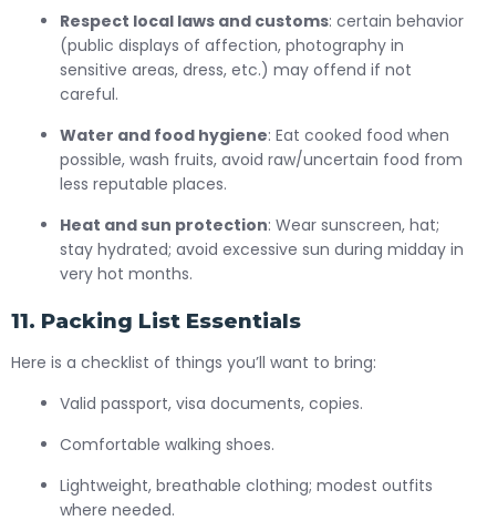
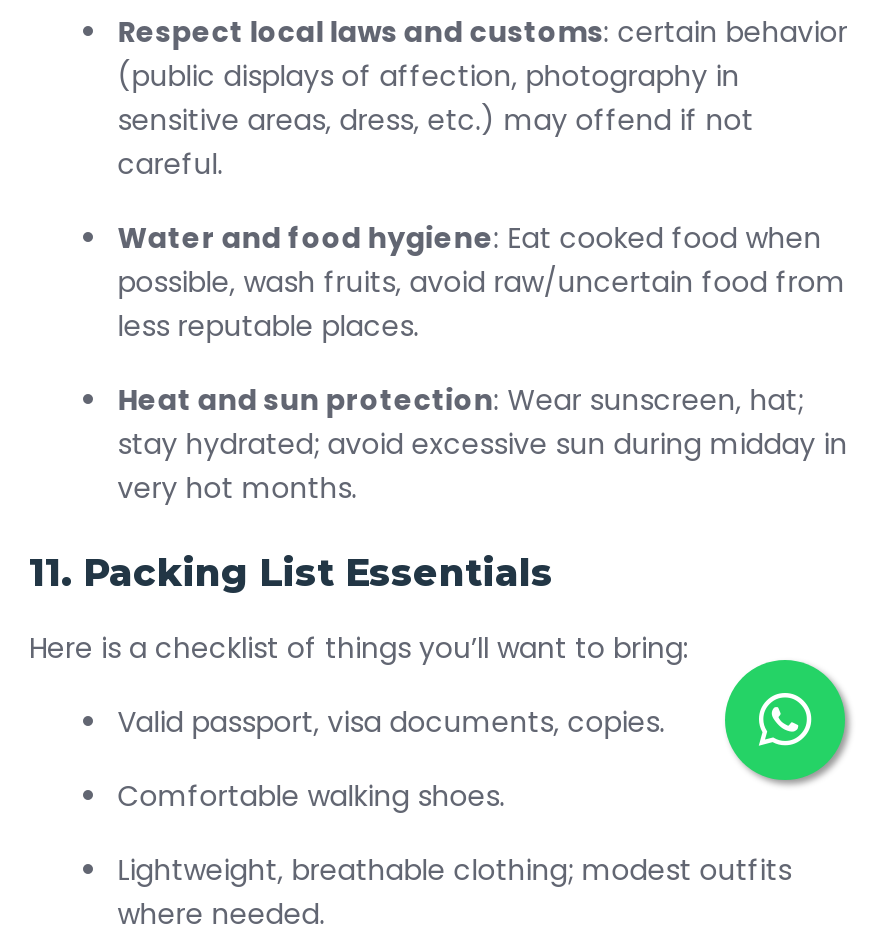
+ [image]
